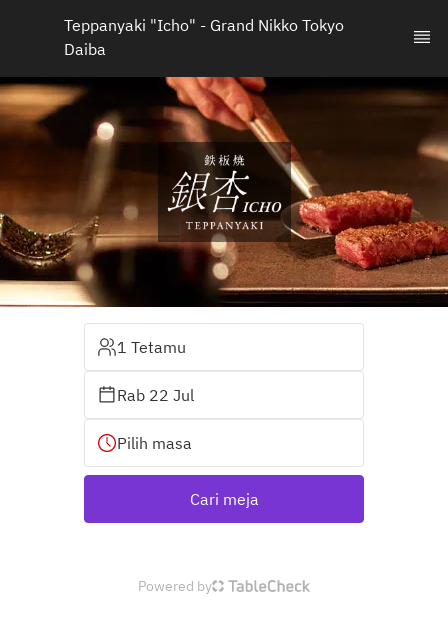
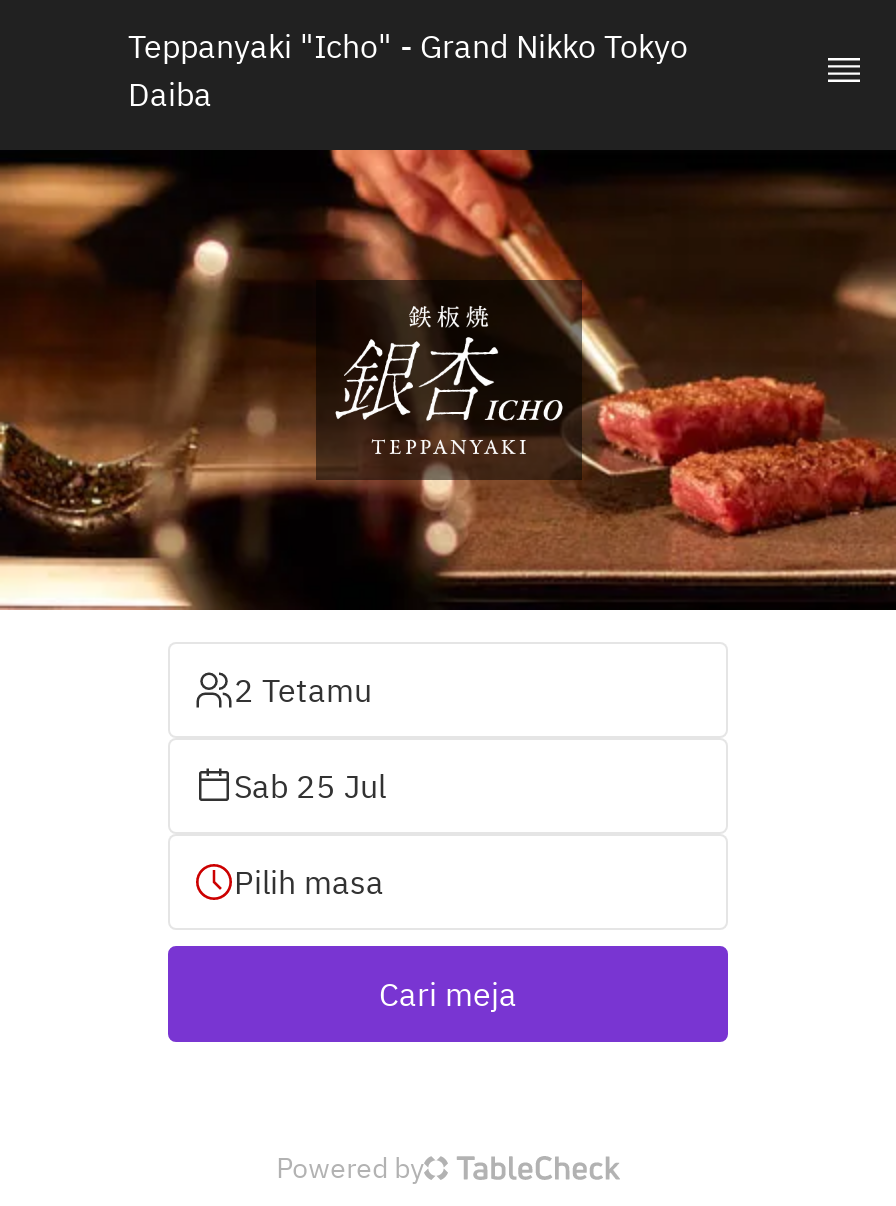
- 1 Tetamu
+ 2 Tetamu

- Rab 22 Jul
+ Sab 25 Jul
